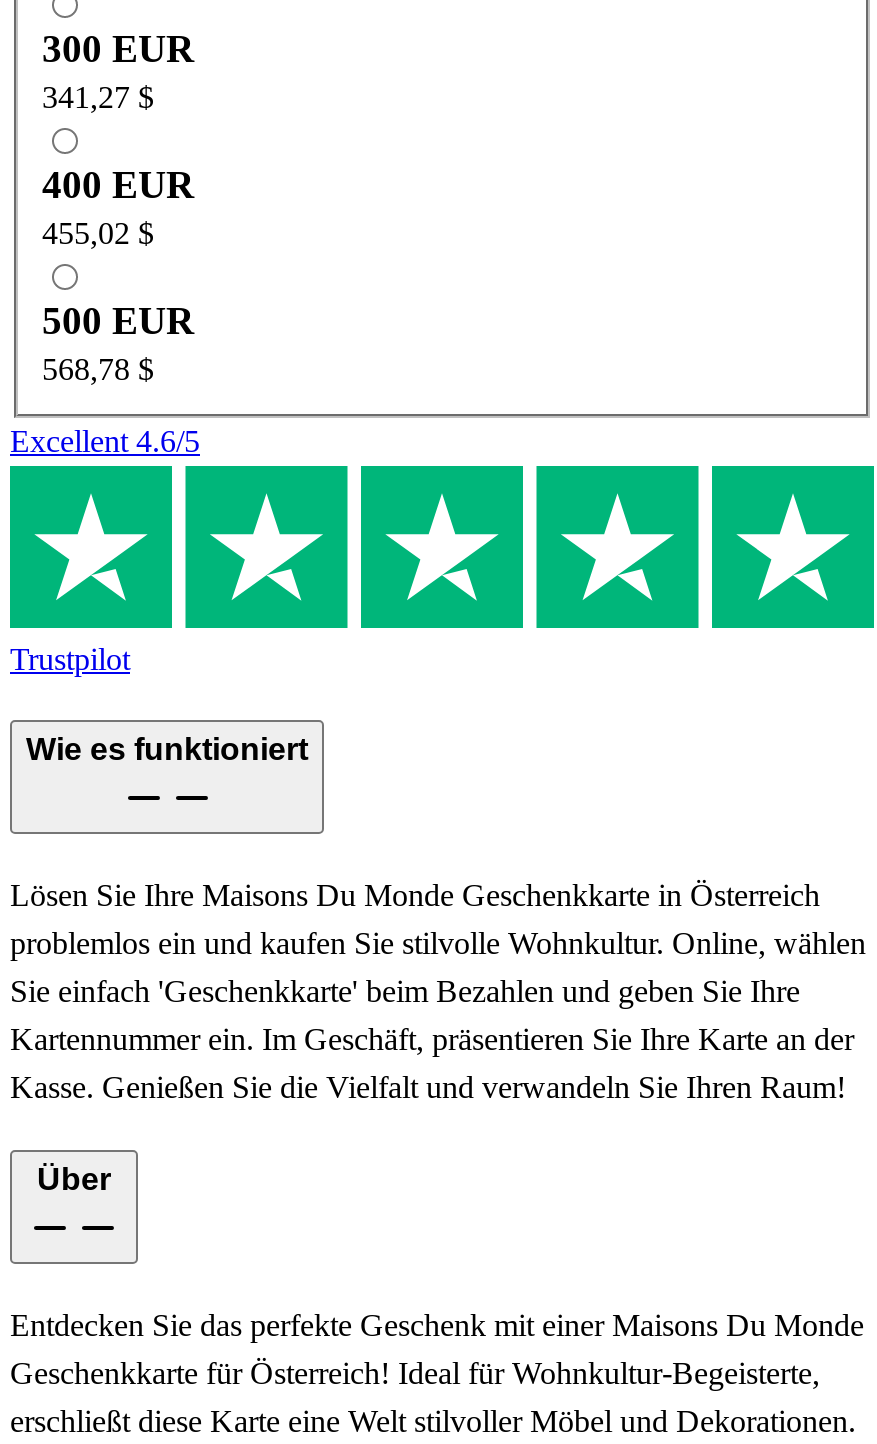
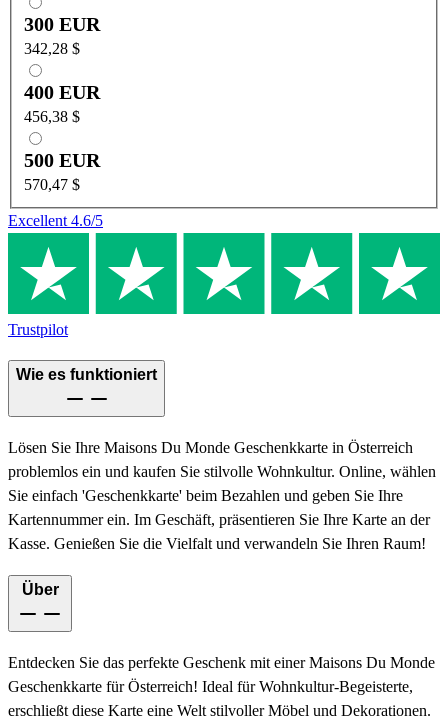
- 341,27 $
+ 342,28 $

- 455,02 $
+ 456,38 $

- 568,78 $
+ 570,47 $
